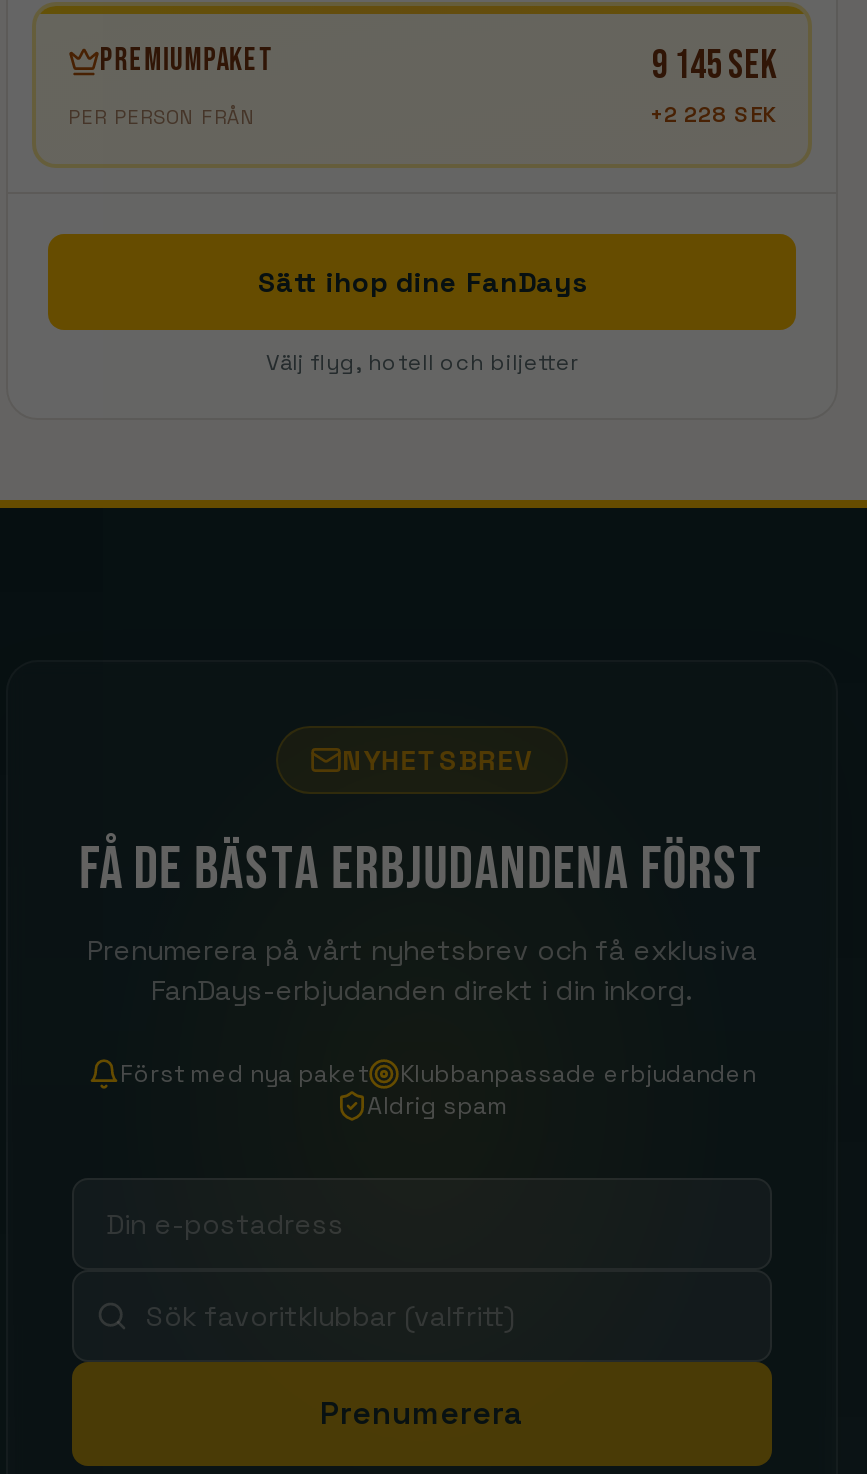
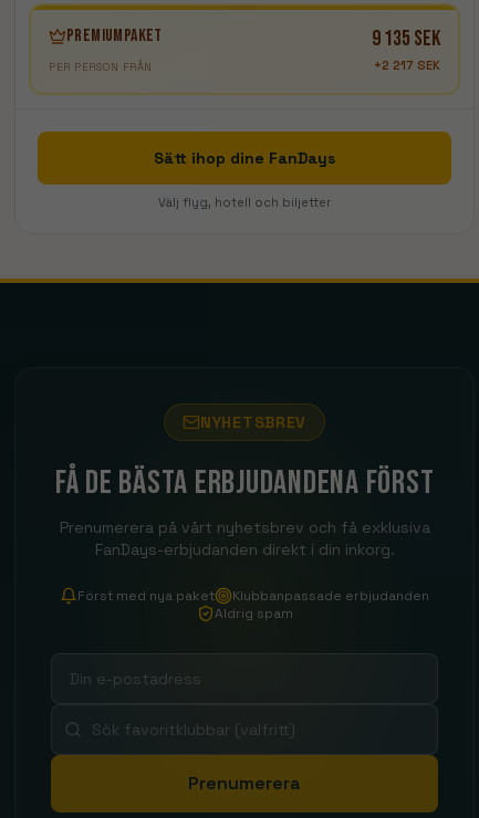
- 9 145 SEK
+ 9 135 SEK

- +2 228 SEK
+ +2 217 SEK
